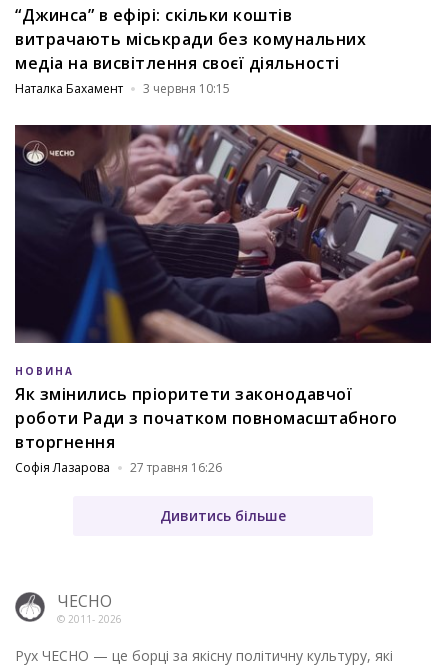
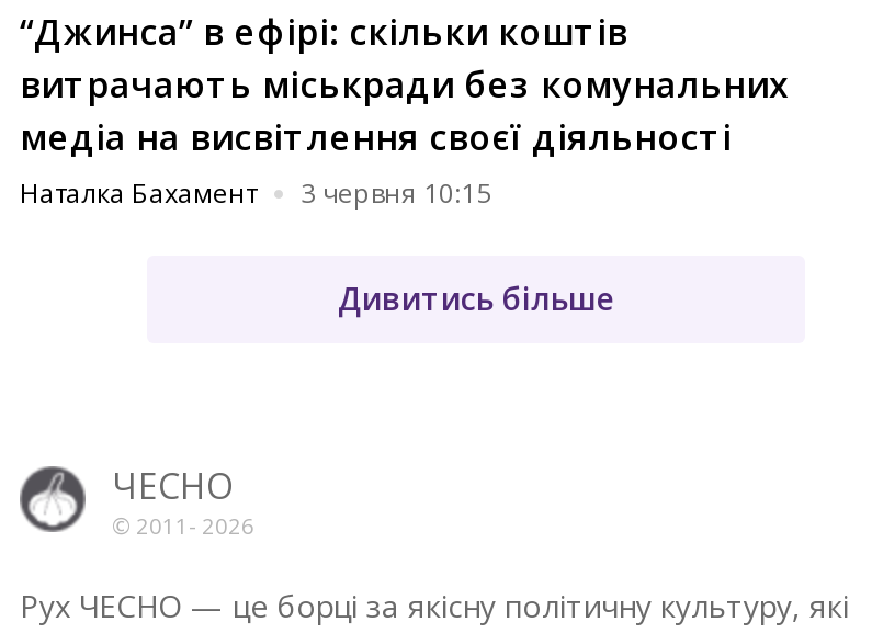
- [image]
- НОВИНА
- Як змінились пріоритети законодавчої
- роботи Ради з початком повномасштабного
- вторгнення
- Софія Лазарова
- 27 травня 16:26
